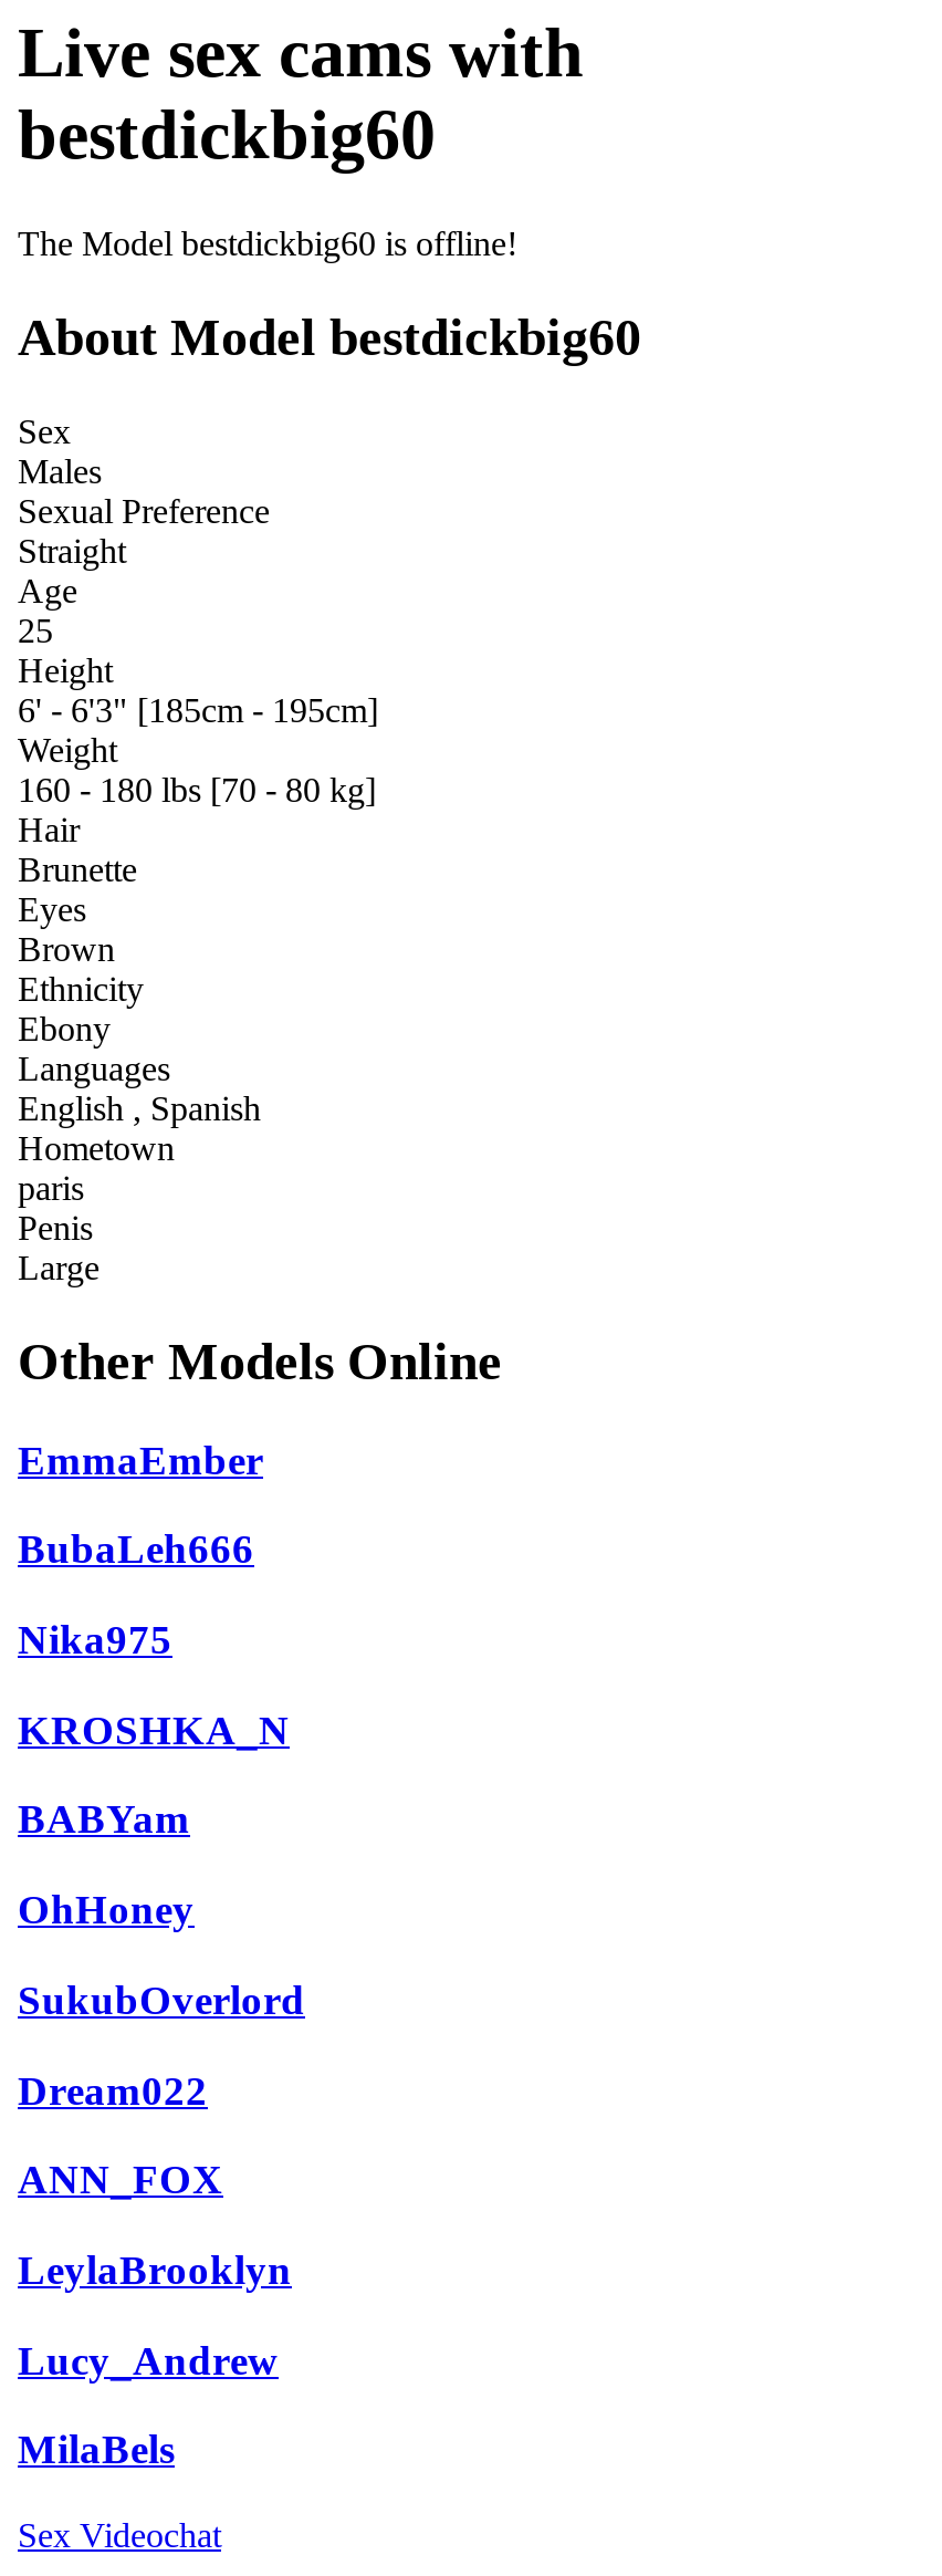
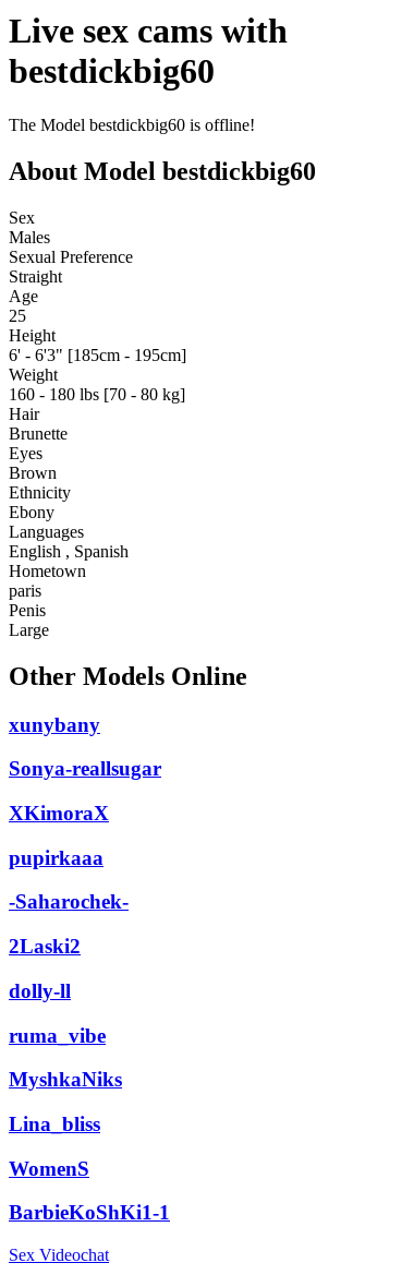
- EmmaEmber
+ xunybany

- BubaLeh666
+ Sonya-reallsugar

- Nika975
+ XKimoraX

- KROSHKA_N
+ pupirkaaa

- BABYam
+ -Saharochek-

- OhHoney
+ 2Laski2

- SukubOverlord
+ dolly-ll

- Dream022
+ ruma_vibe

- ANN_FOX
+ MyshkaNiks

- LeylaBrooklyn
+ Lina_bliss

- Lucy_Andrew
+ WomenS

- MilaBels
+ BarbieKoShKi1-1
